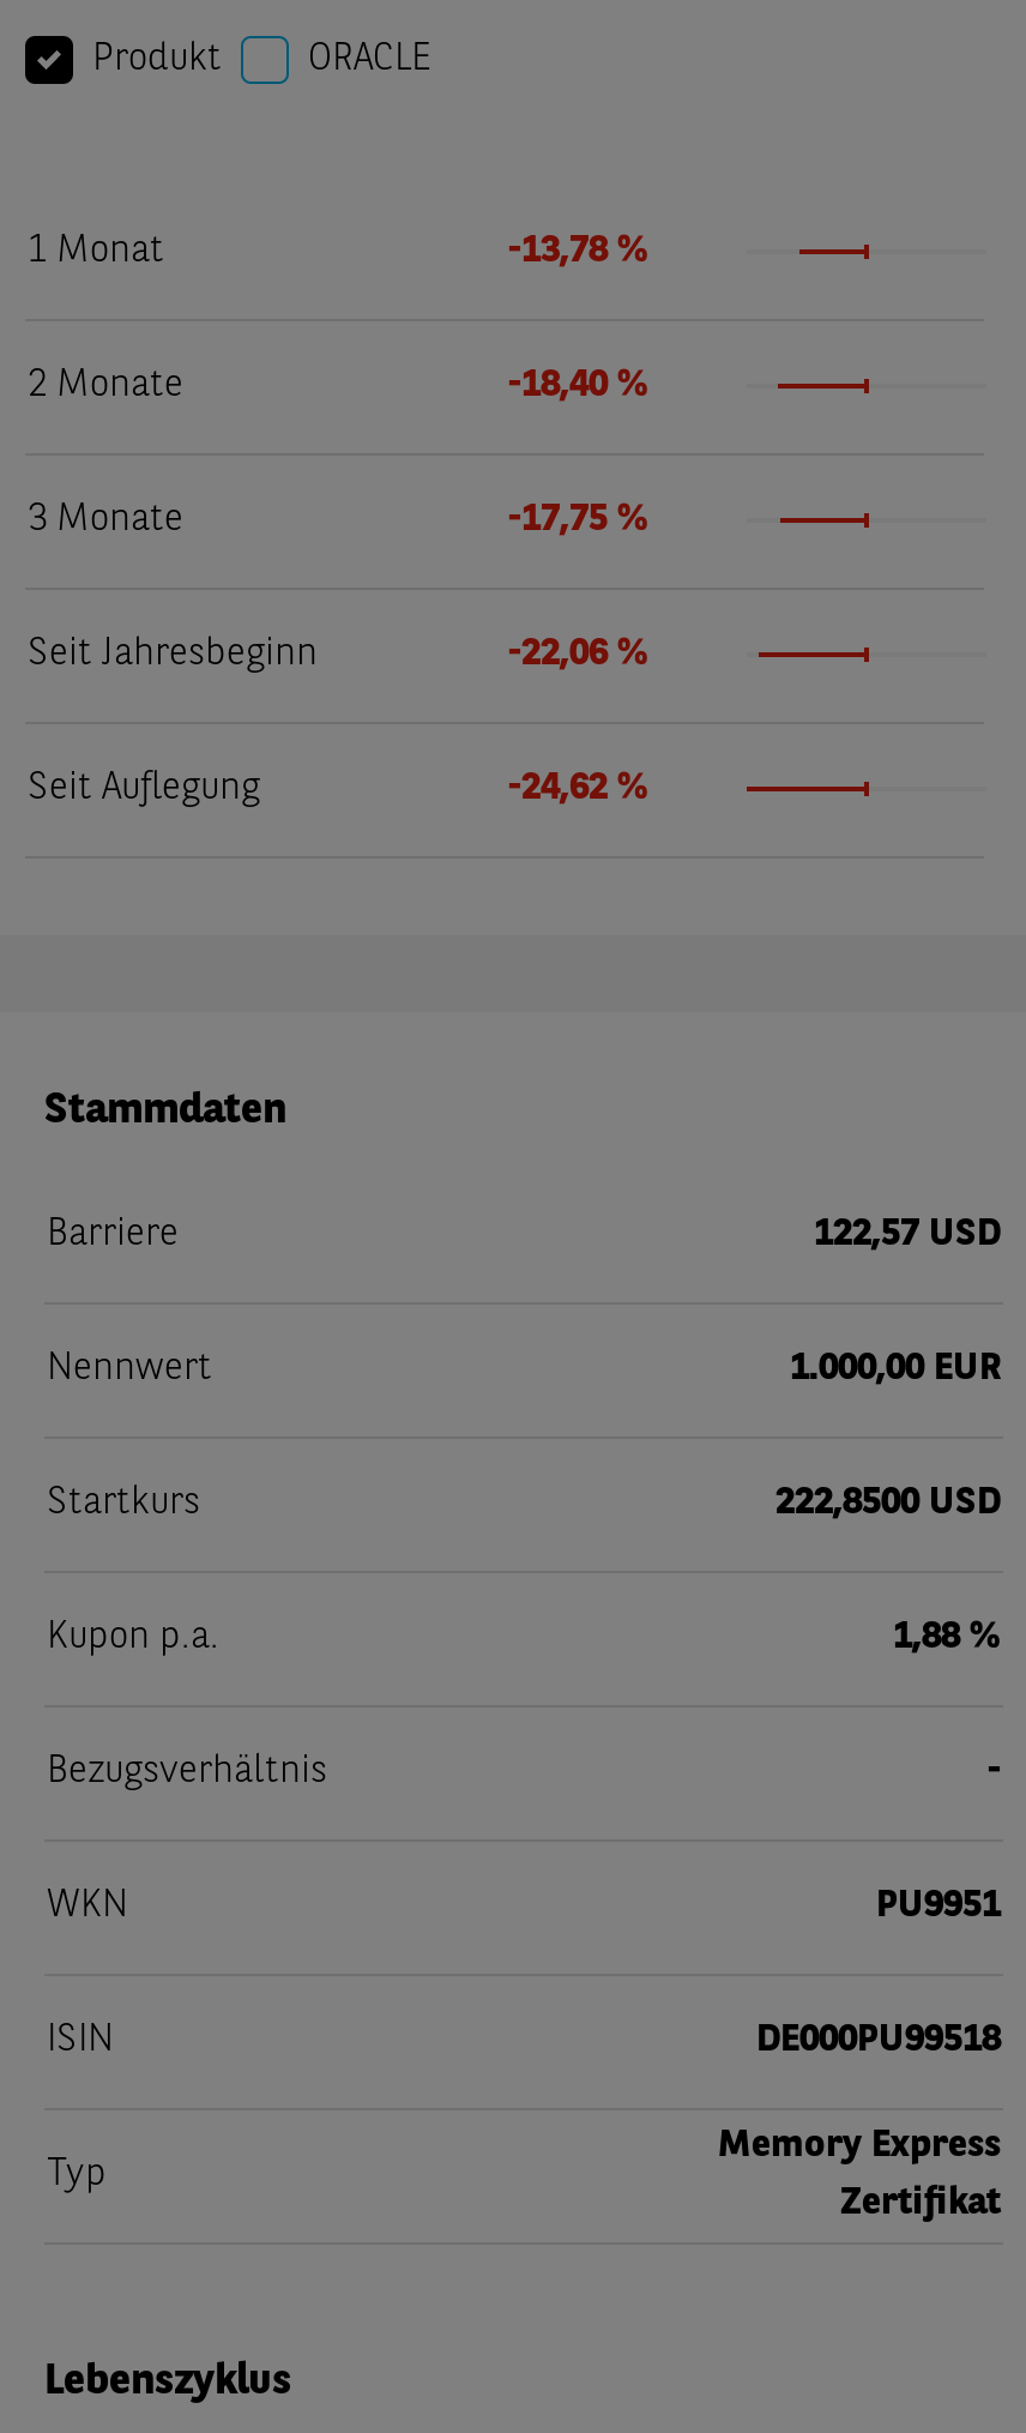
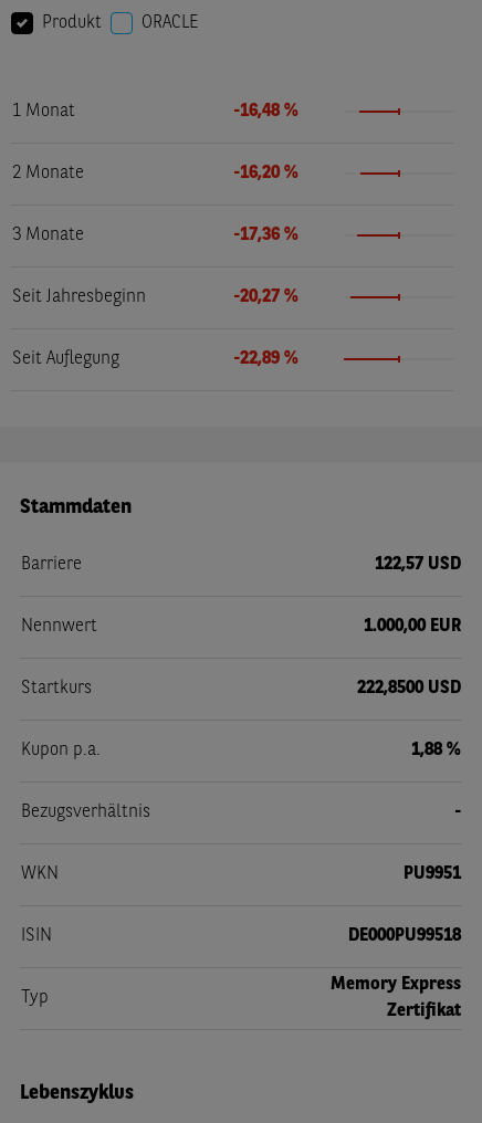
- -13,78 %
+ -16,48 %

- -18,40 %
+ -16,20 %

- -17,75 %
+ -17,36 %

- -22,06 %
+ -20,27 %

- -24,62 %
+ -22,89 %
